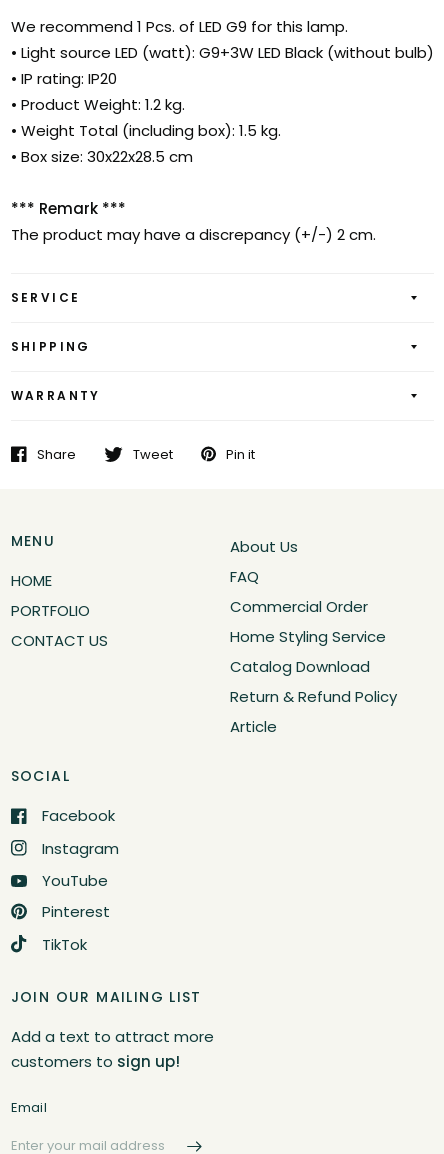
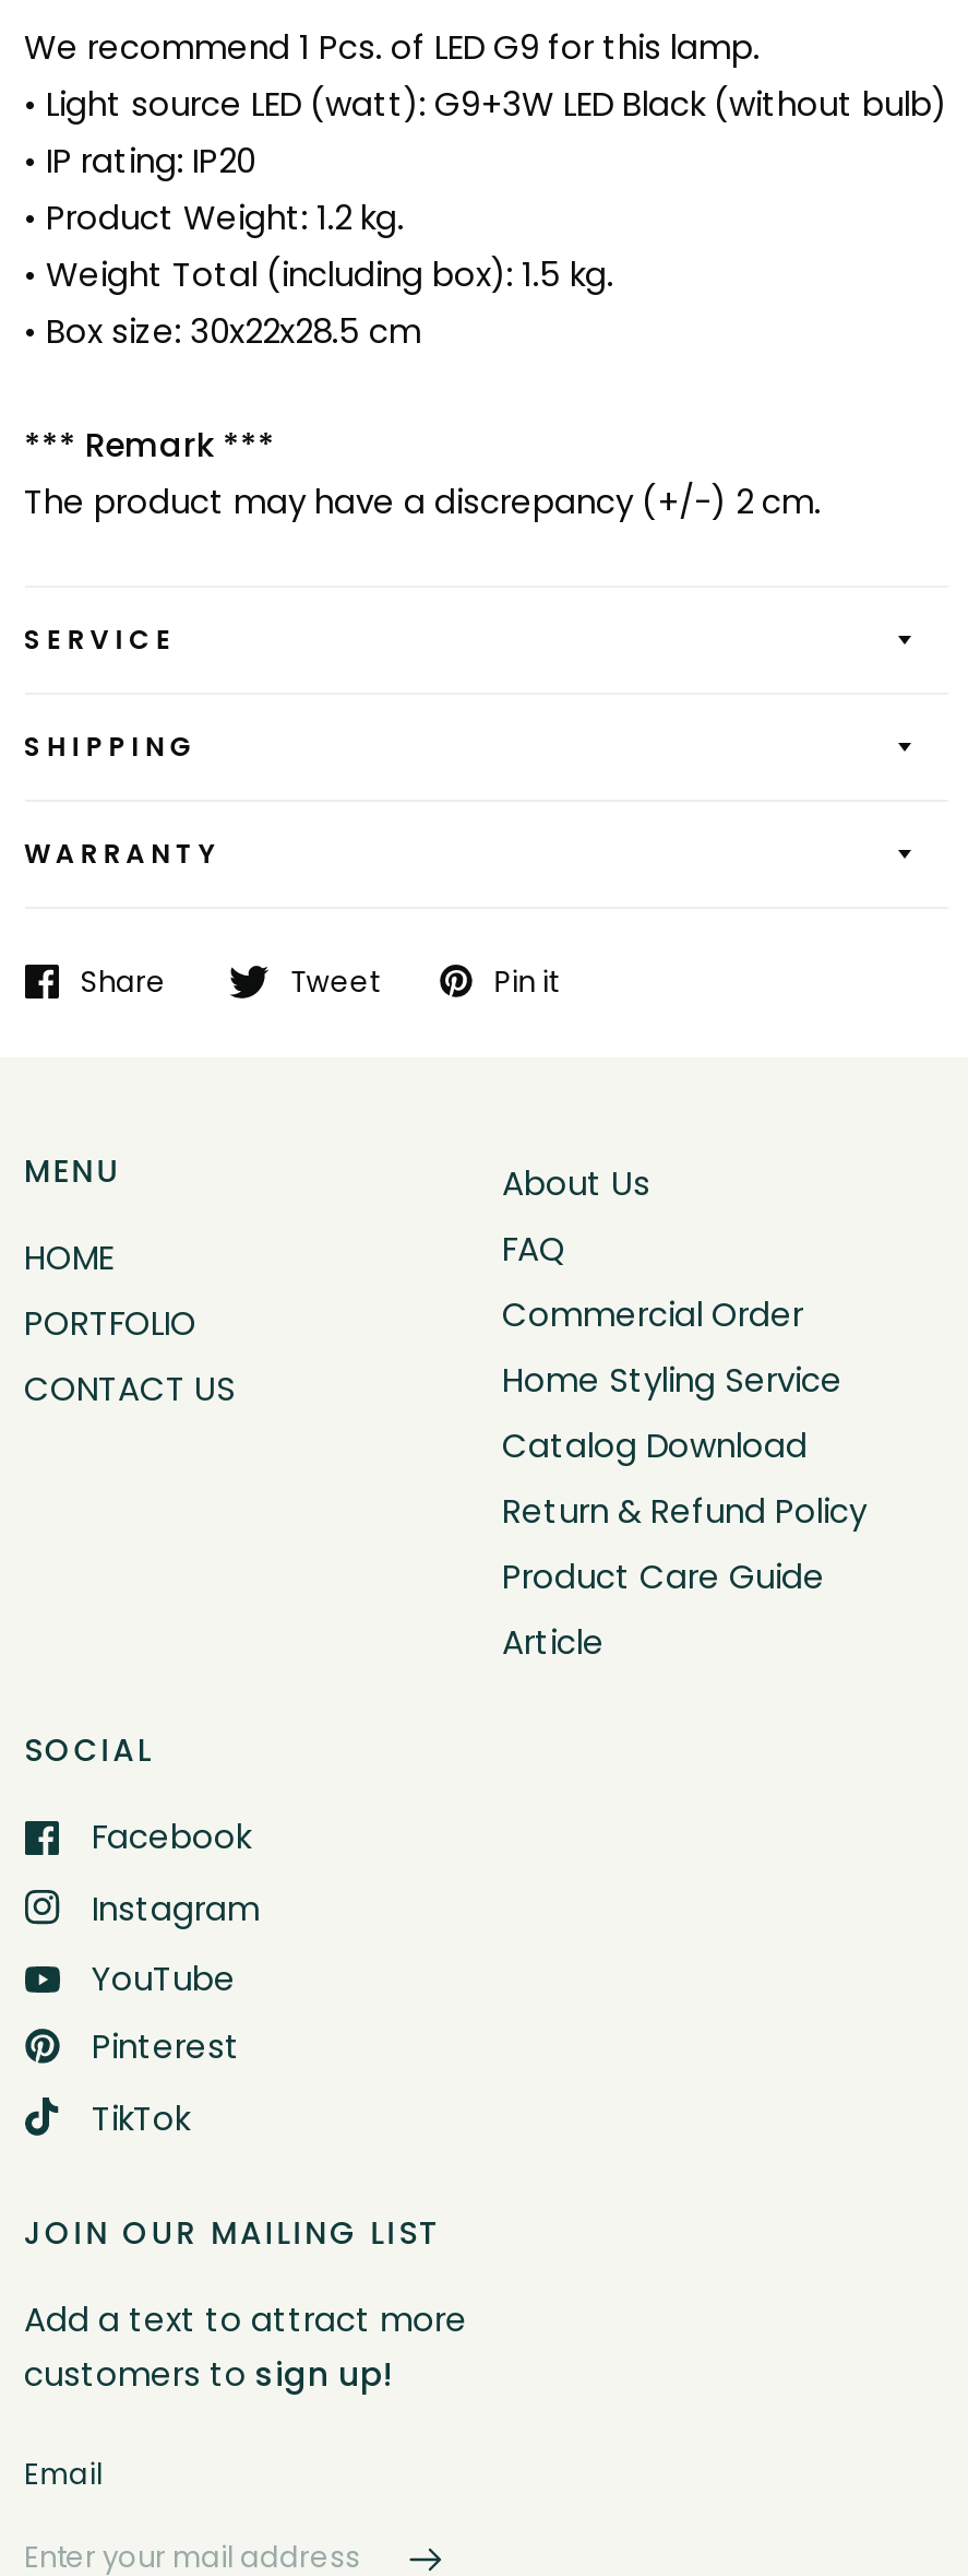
+ Product Care Guide
